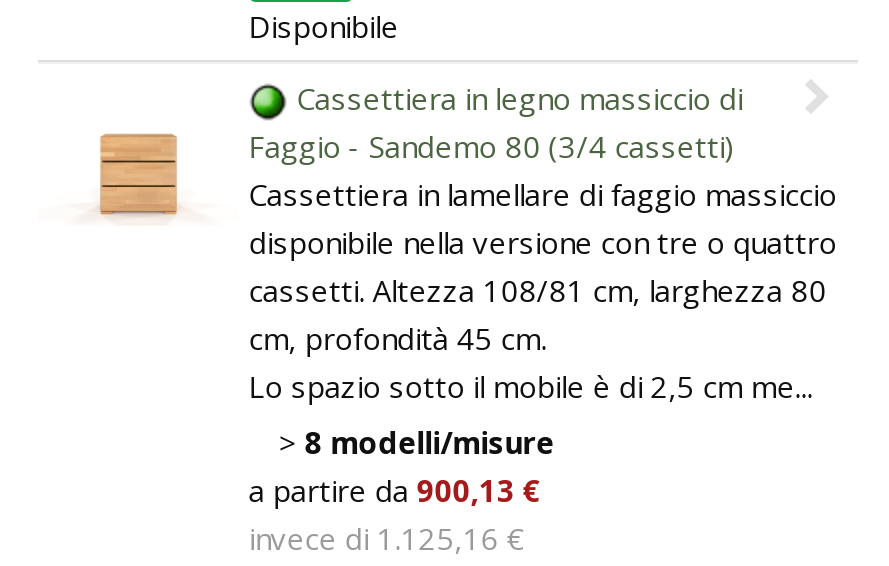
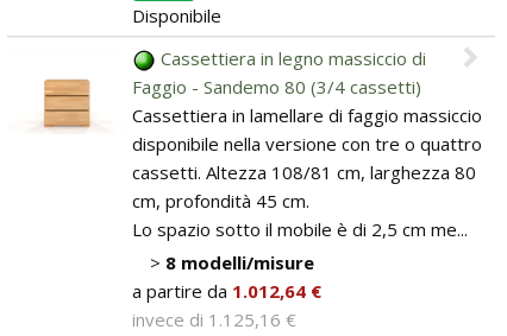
- a partire da 900,13 €
+ a partire da 1.012,64 €
